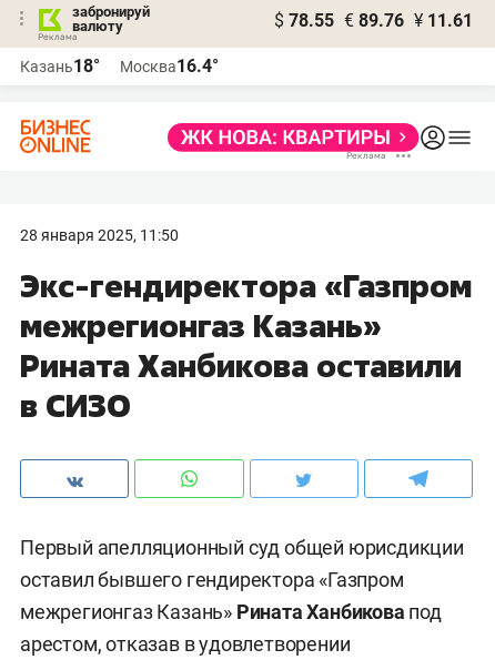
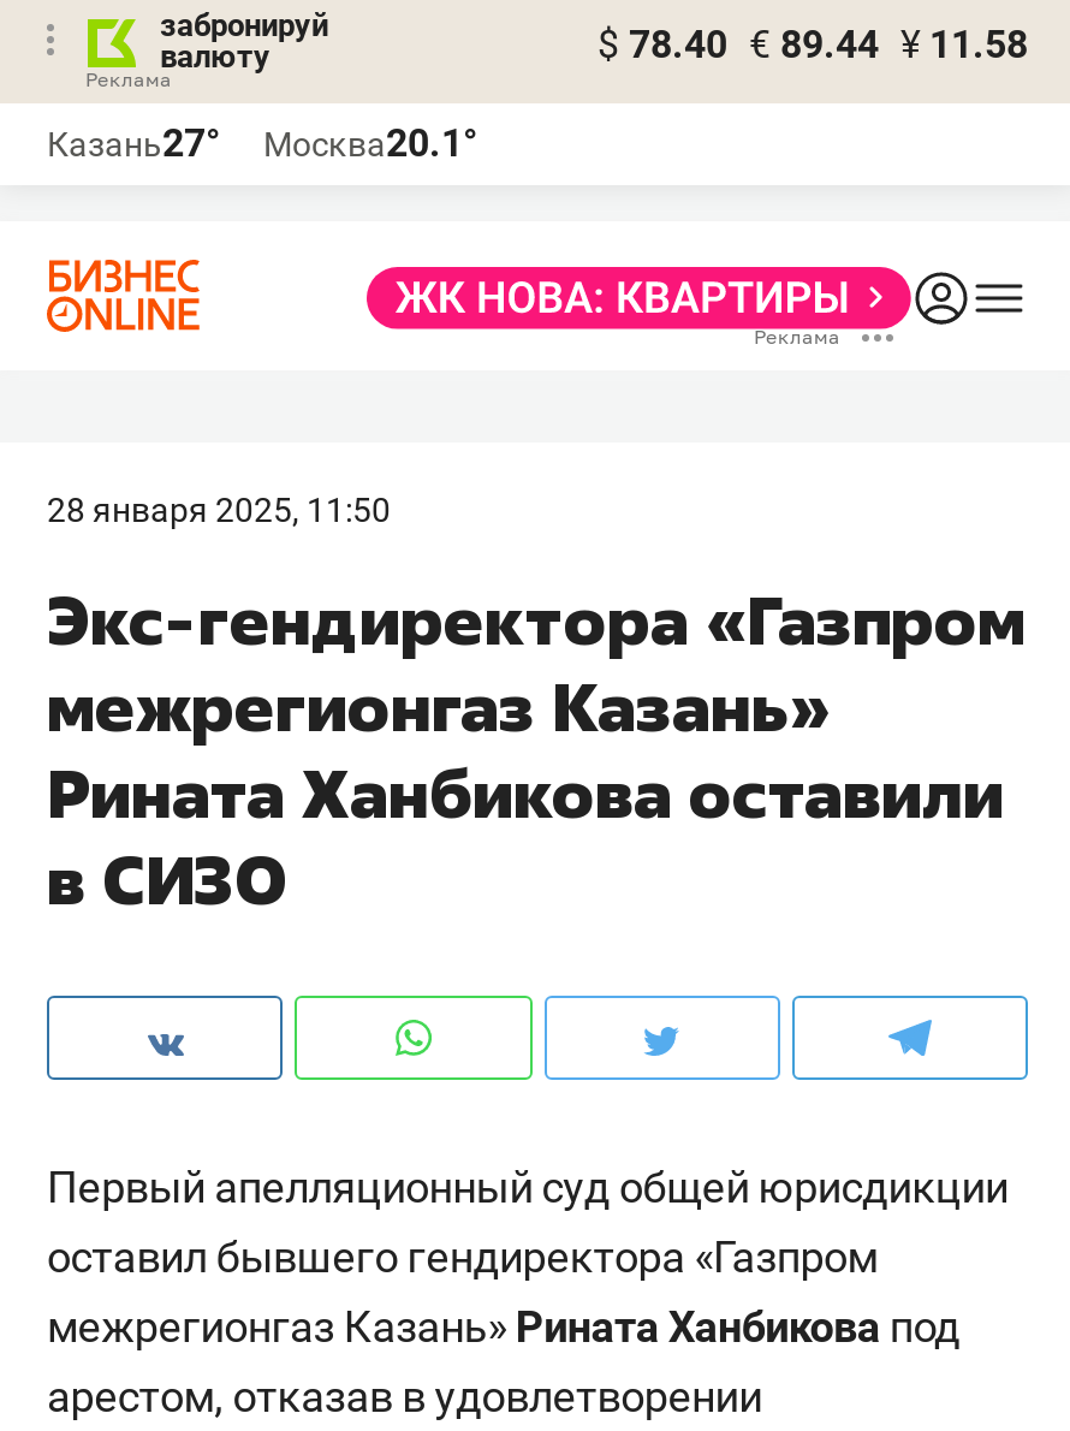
- $ 78.55 € 89.76 ¥ 11.61
+ $ 78.40 € 89.44 ¥ 11.58

- Казань18°
+ Казань27°

- Москва16.4°
+ Москва20.1°
